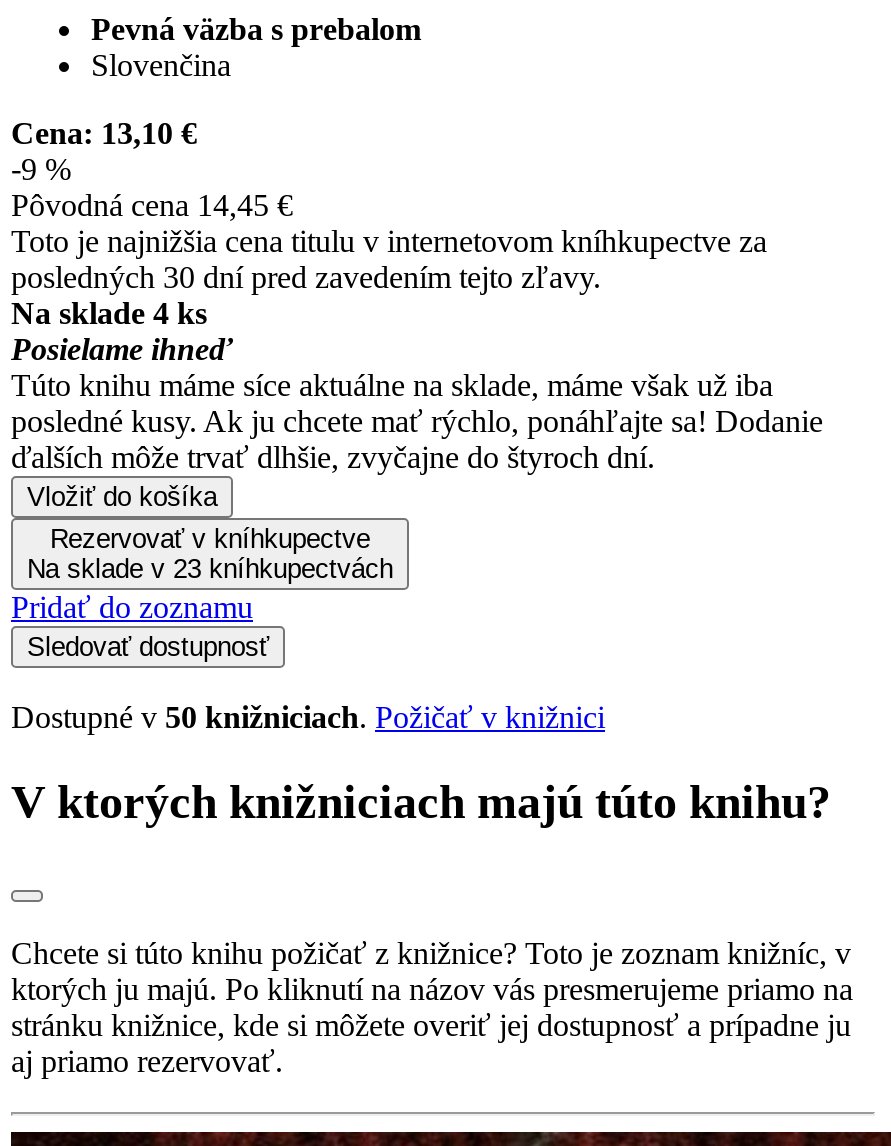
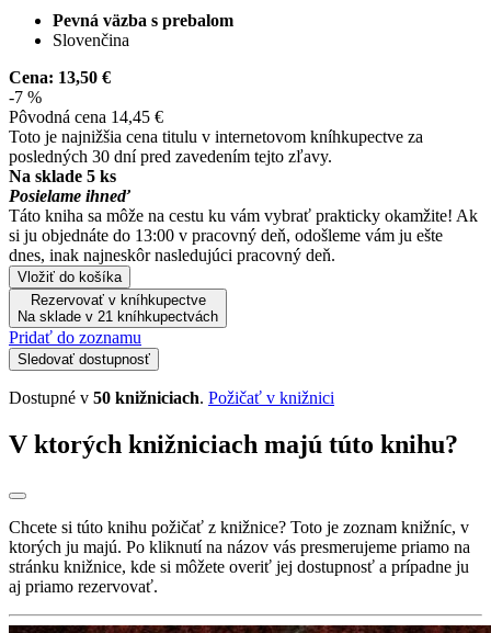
- Cena: 13,10 €
+ Cena: 13,50 €

- -9 %
+ -7 %

- Na sklade 4 ks
+ Na sklade 5 ks

- Túto knihu máme síce aktuálne na sklade, máme však už iba
- posledné kusy. Ak ju chcete mať rýchlo, ponáhľajte sa! Dodanie
- ďalších môže trvať dlhšie, zvyčajne do štyroch dní.
+ Táto kniha sa môže na cestu ku vám vybrať prakticky okamžite! Ak
+ si ju objednáte do 13:00 v pracovný deň, odošleme vám ju ešte
+ dnes, inak najneskôr nasledujúci pracovný deň.

- Na sklade v 23 kníhkupectvách
+ Na sklade v 21 kníhkupectvách
